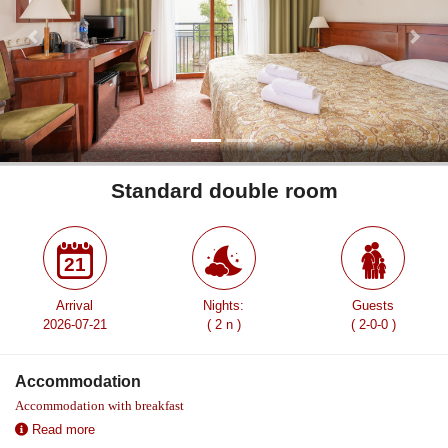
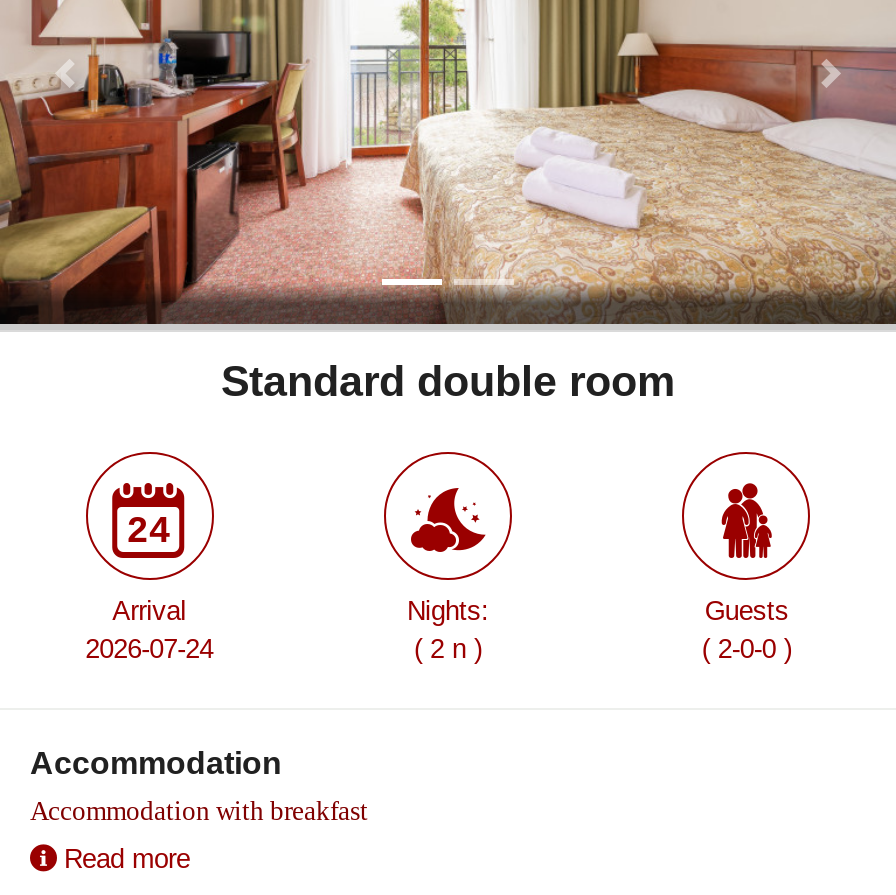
- 21
+ 24

- 2026-07-21
+ 2026-07-24
